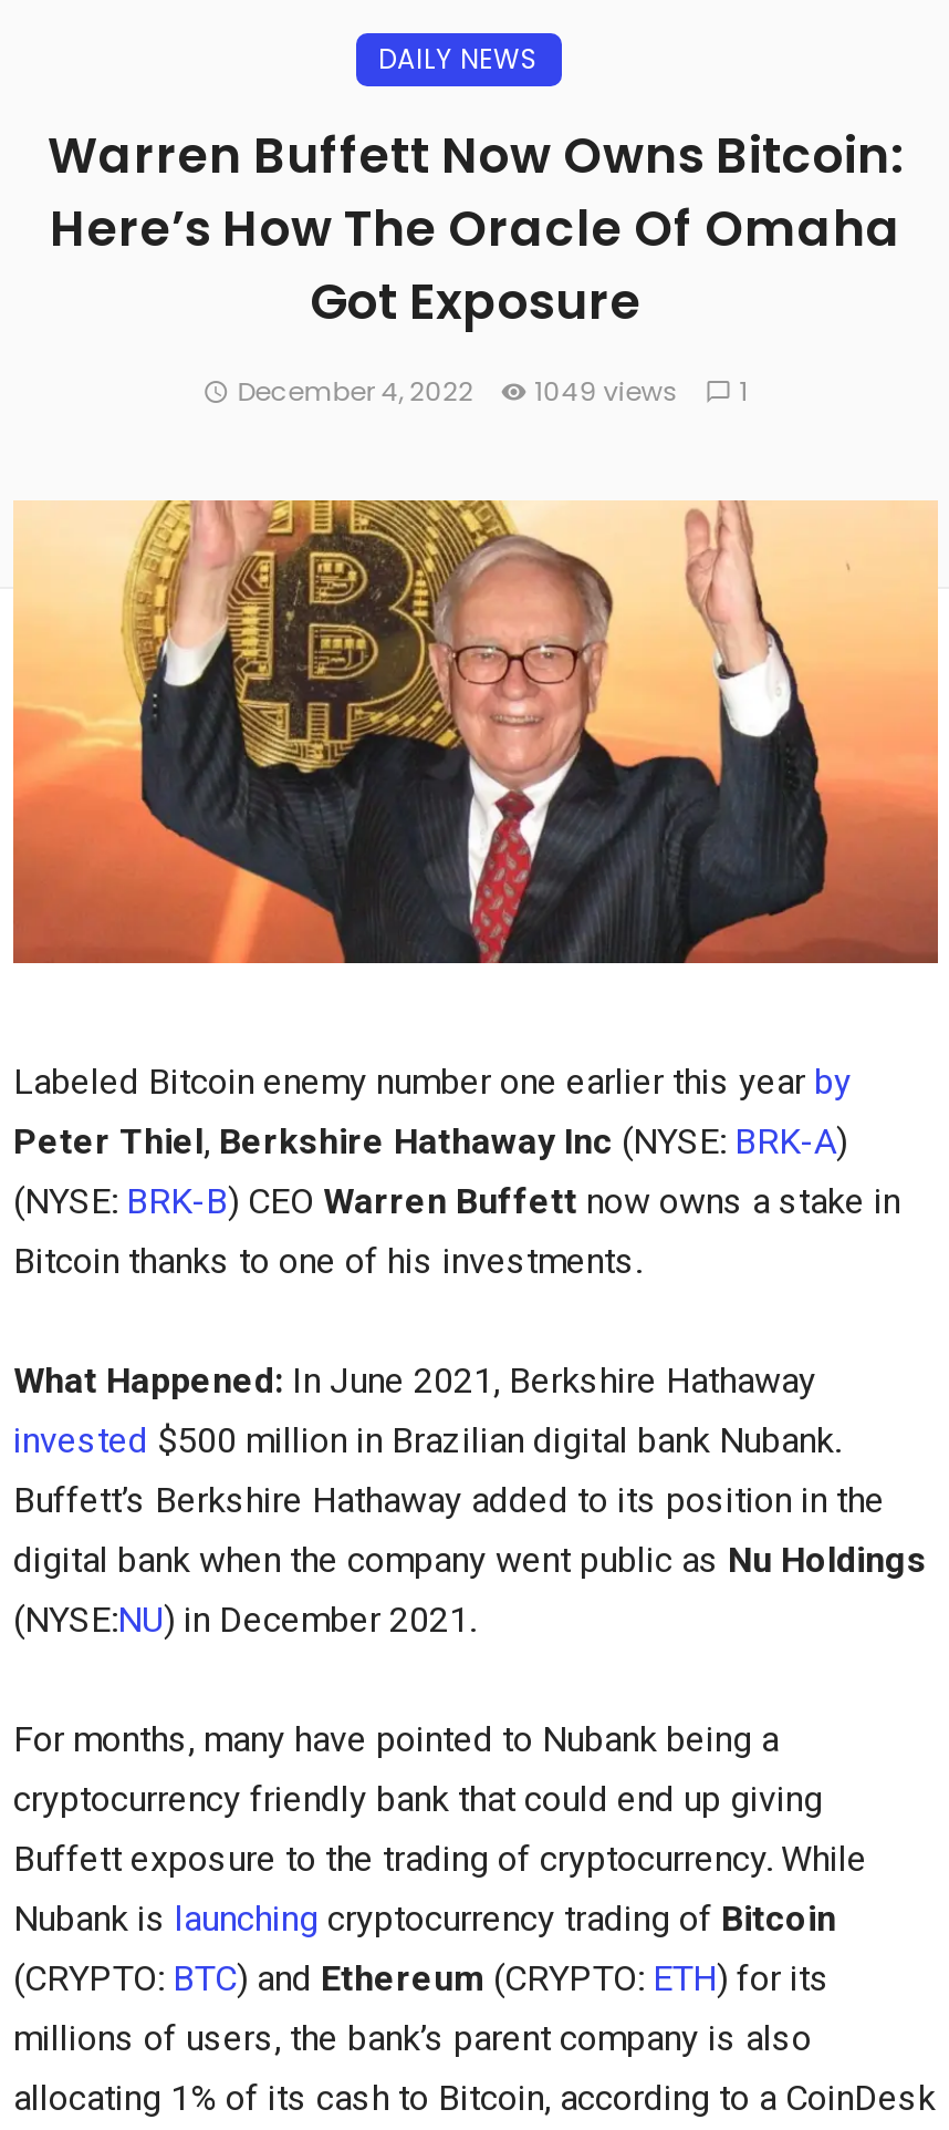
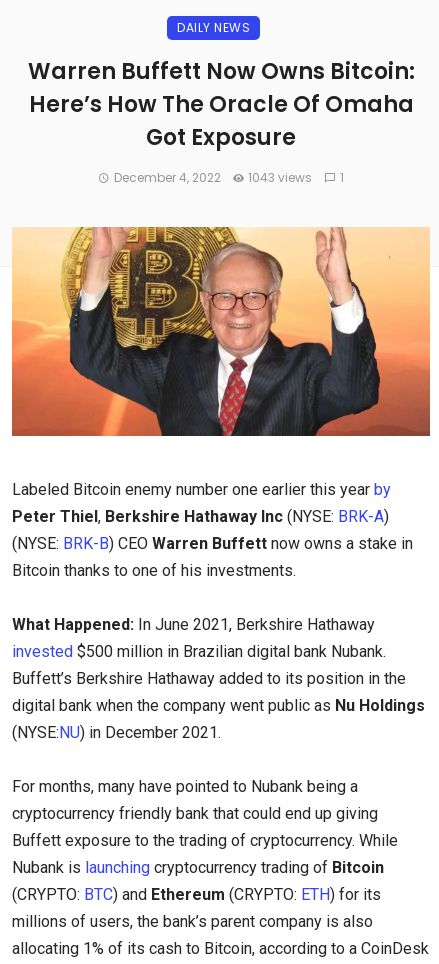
- December 4, 2022 1049 views 1
+ December 4, 2022 1043 views 1
